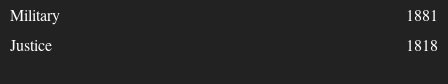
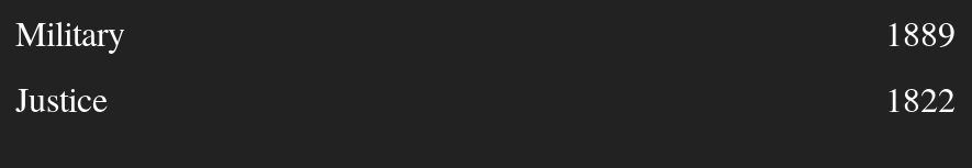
- 1881
+ 1889

- 1818
+ 1822
